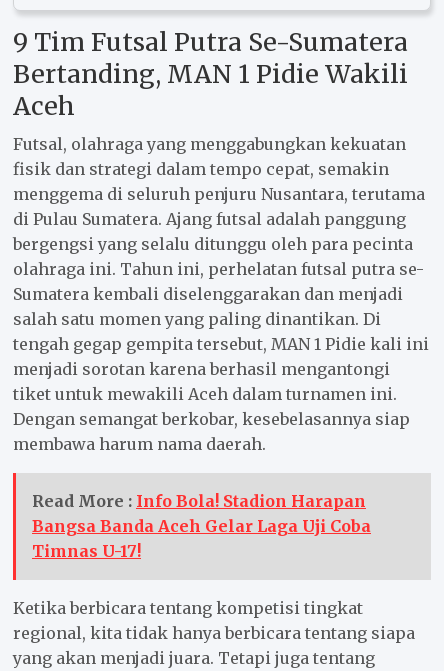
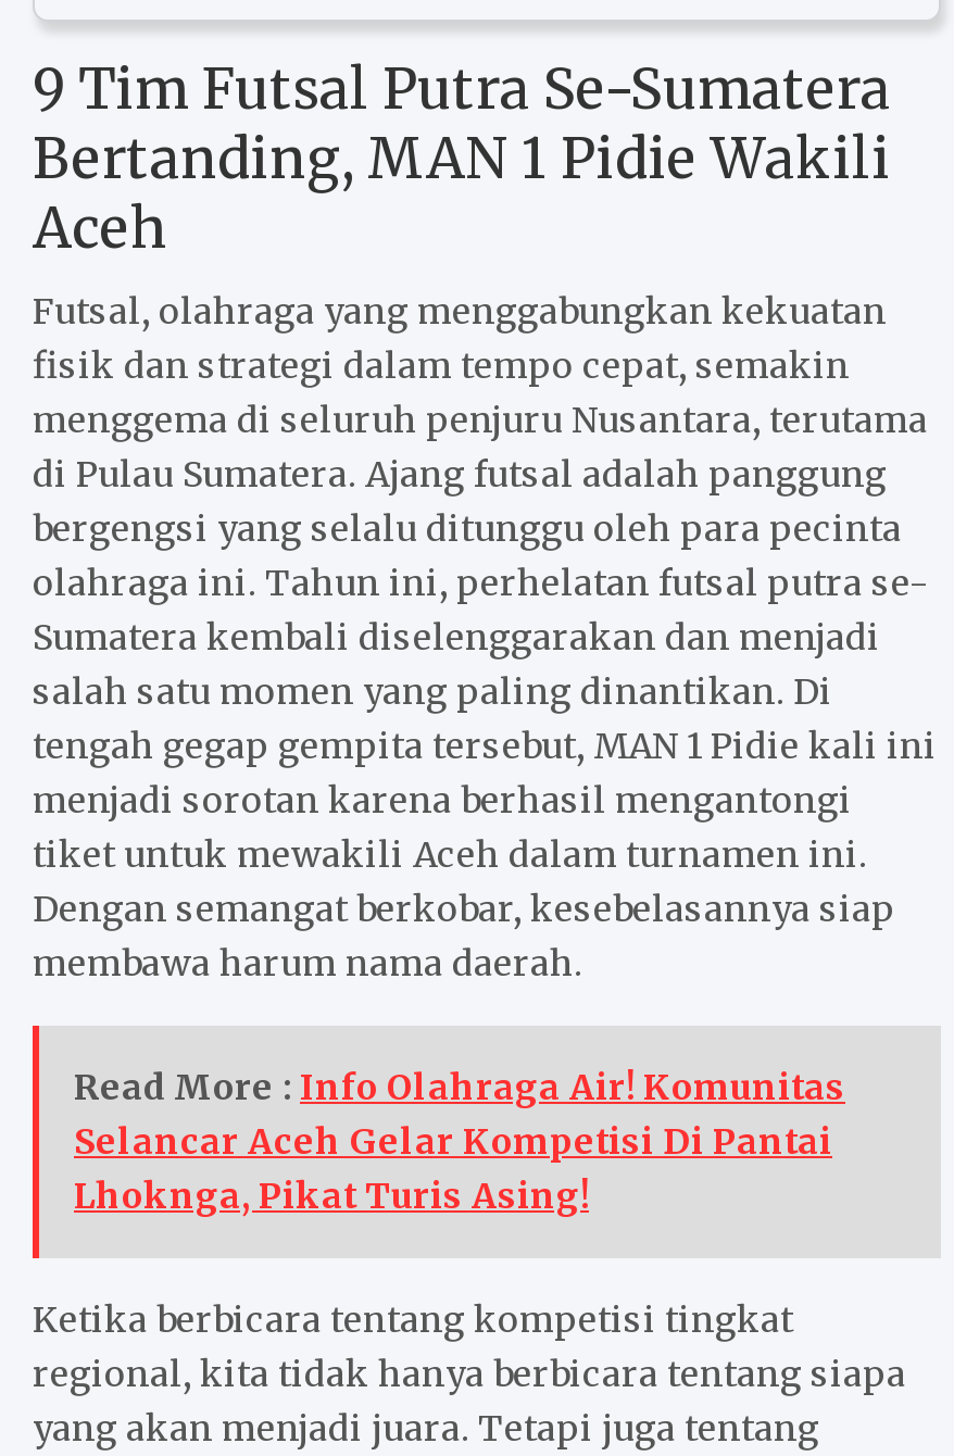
- Read More : Info Bola! Stadion Harapan
- Bangsa Banda Aceh Gelar Laga Uji Coba
- Timnas U-17!
+ Read More : Info Olahraga Air! Komunitas
+ Selancar Aceh Gelar Kompetisi Di Pantai
+ Lhoknga, Pikat Turis Asing!
